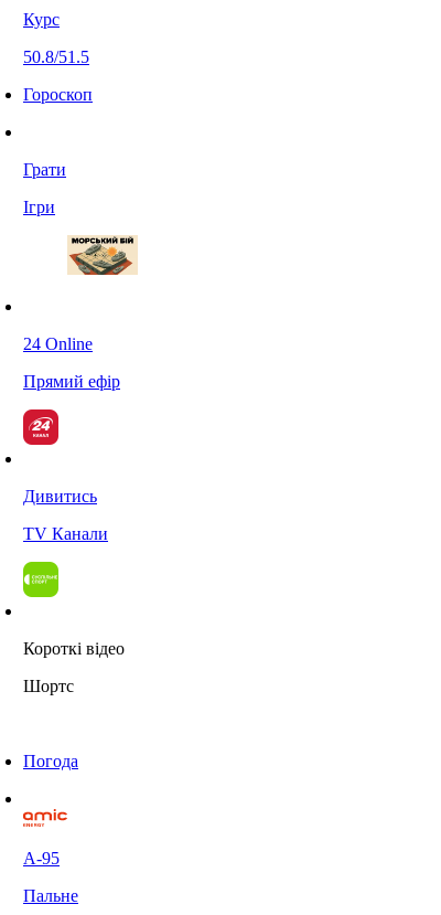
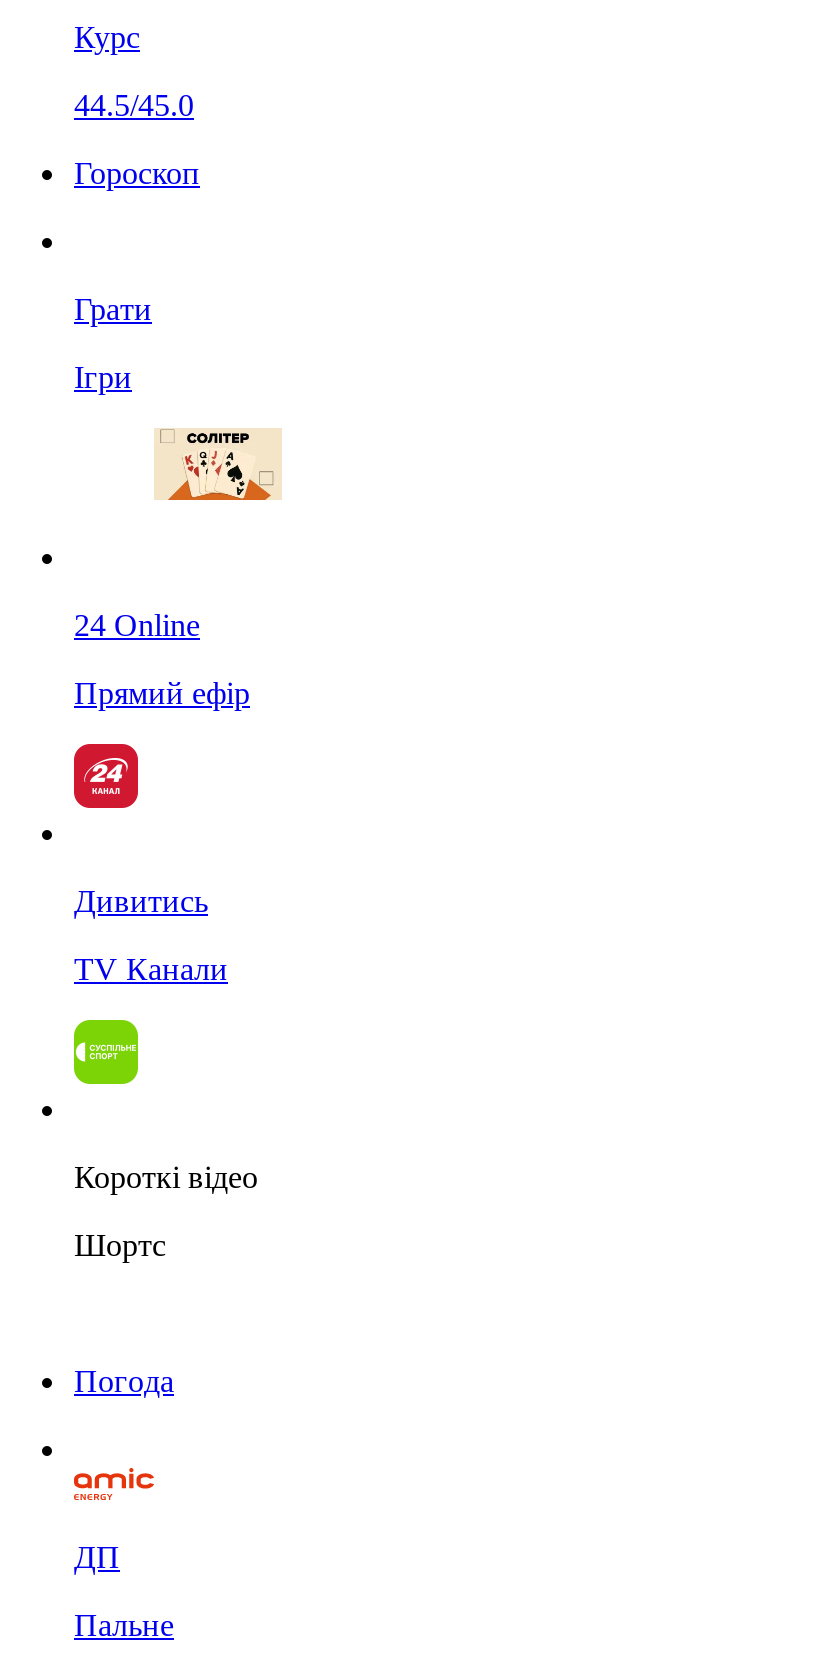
- 50.8/51.5
+ 44.5/45.0

- [image]
+ [image]

- А-95
+ ДП
